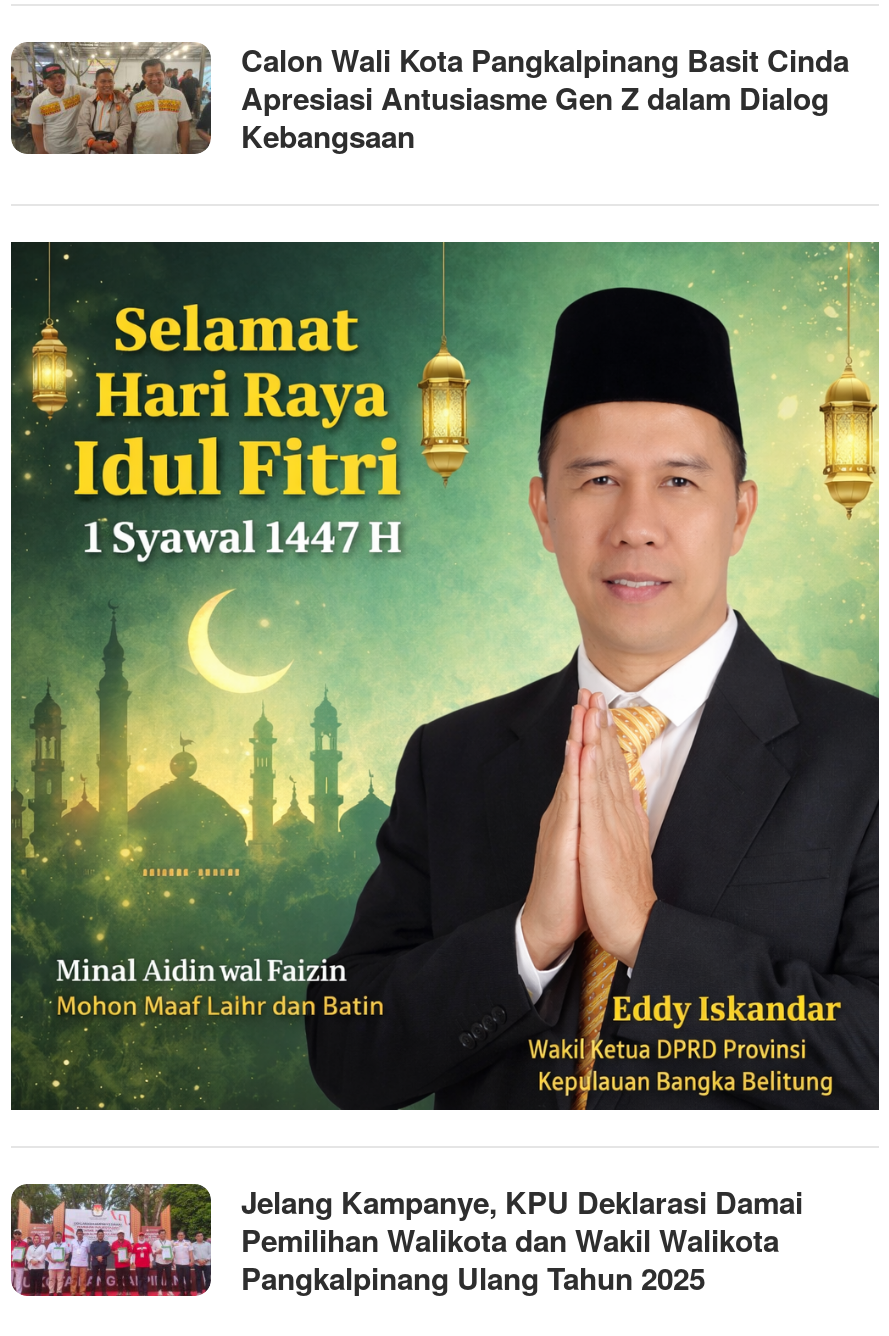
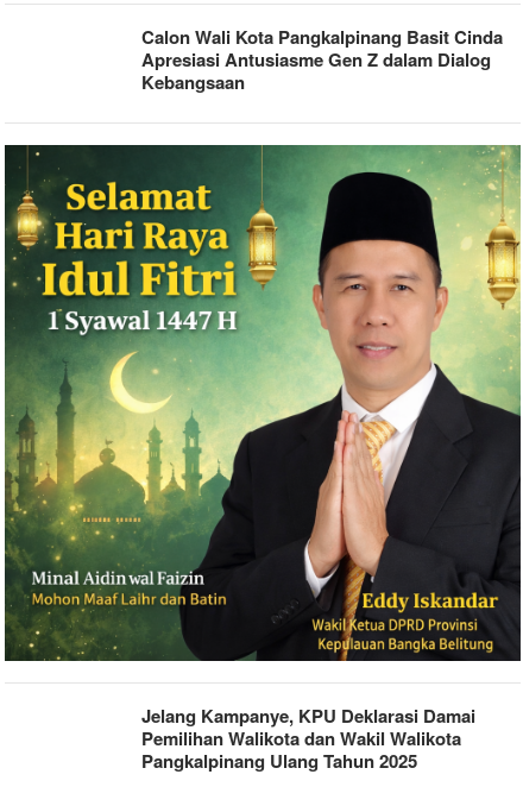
- [image]

- [image]
